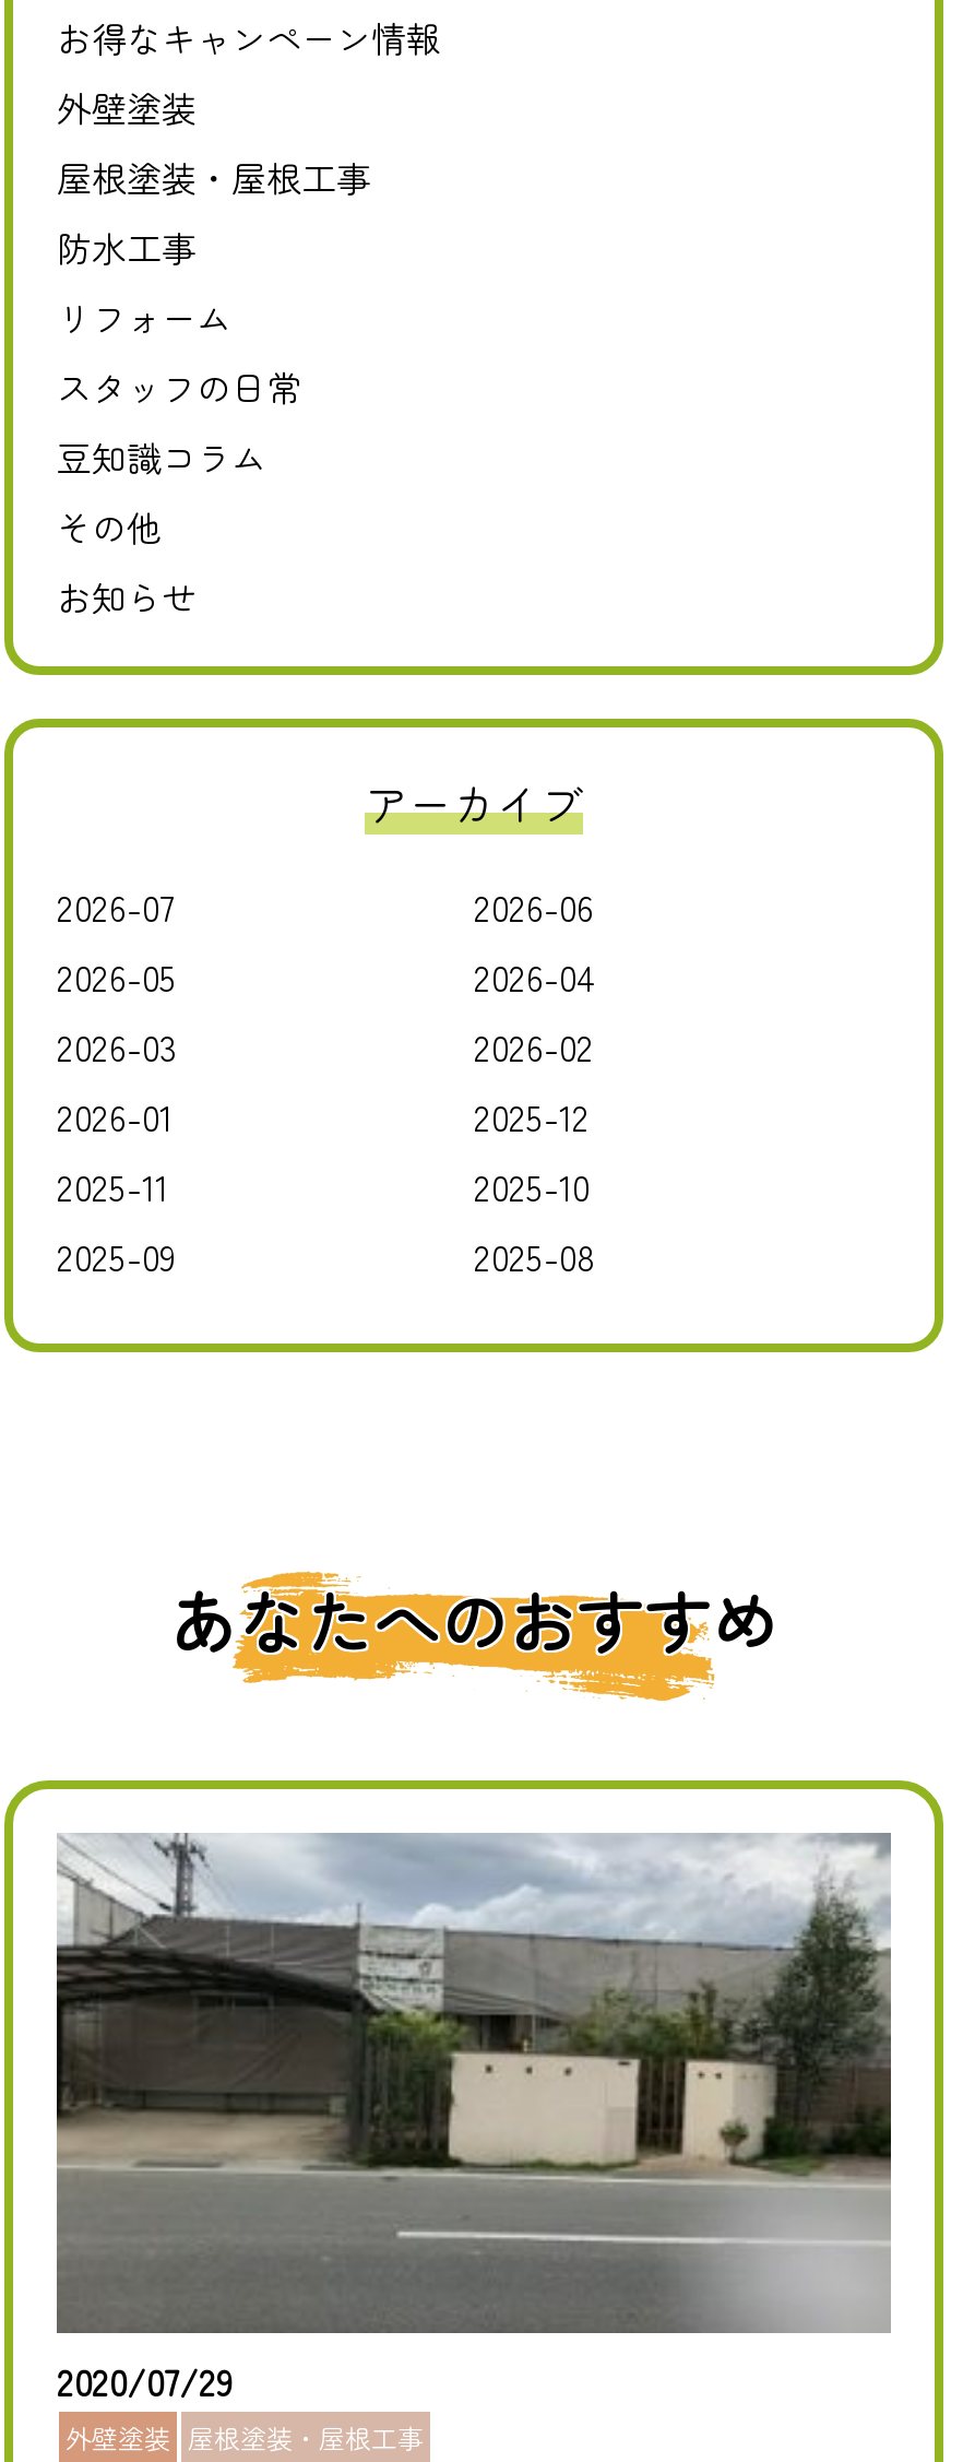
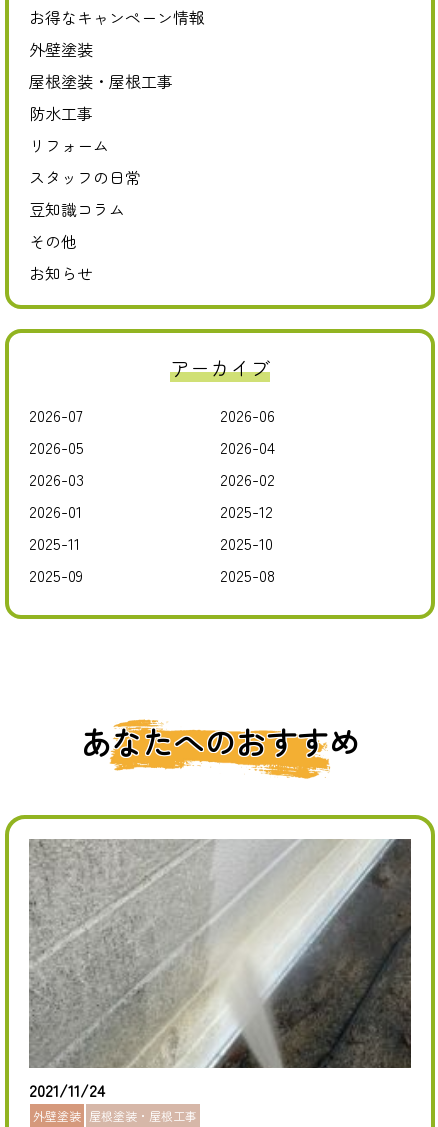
- [image]
- 2020/07/29
+ [image]
+ 2021/11/24
